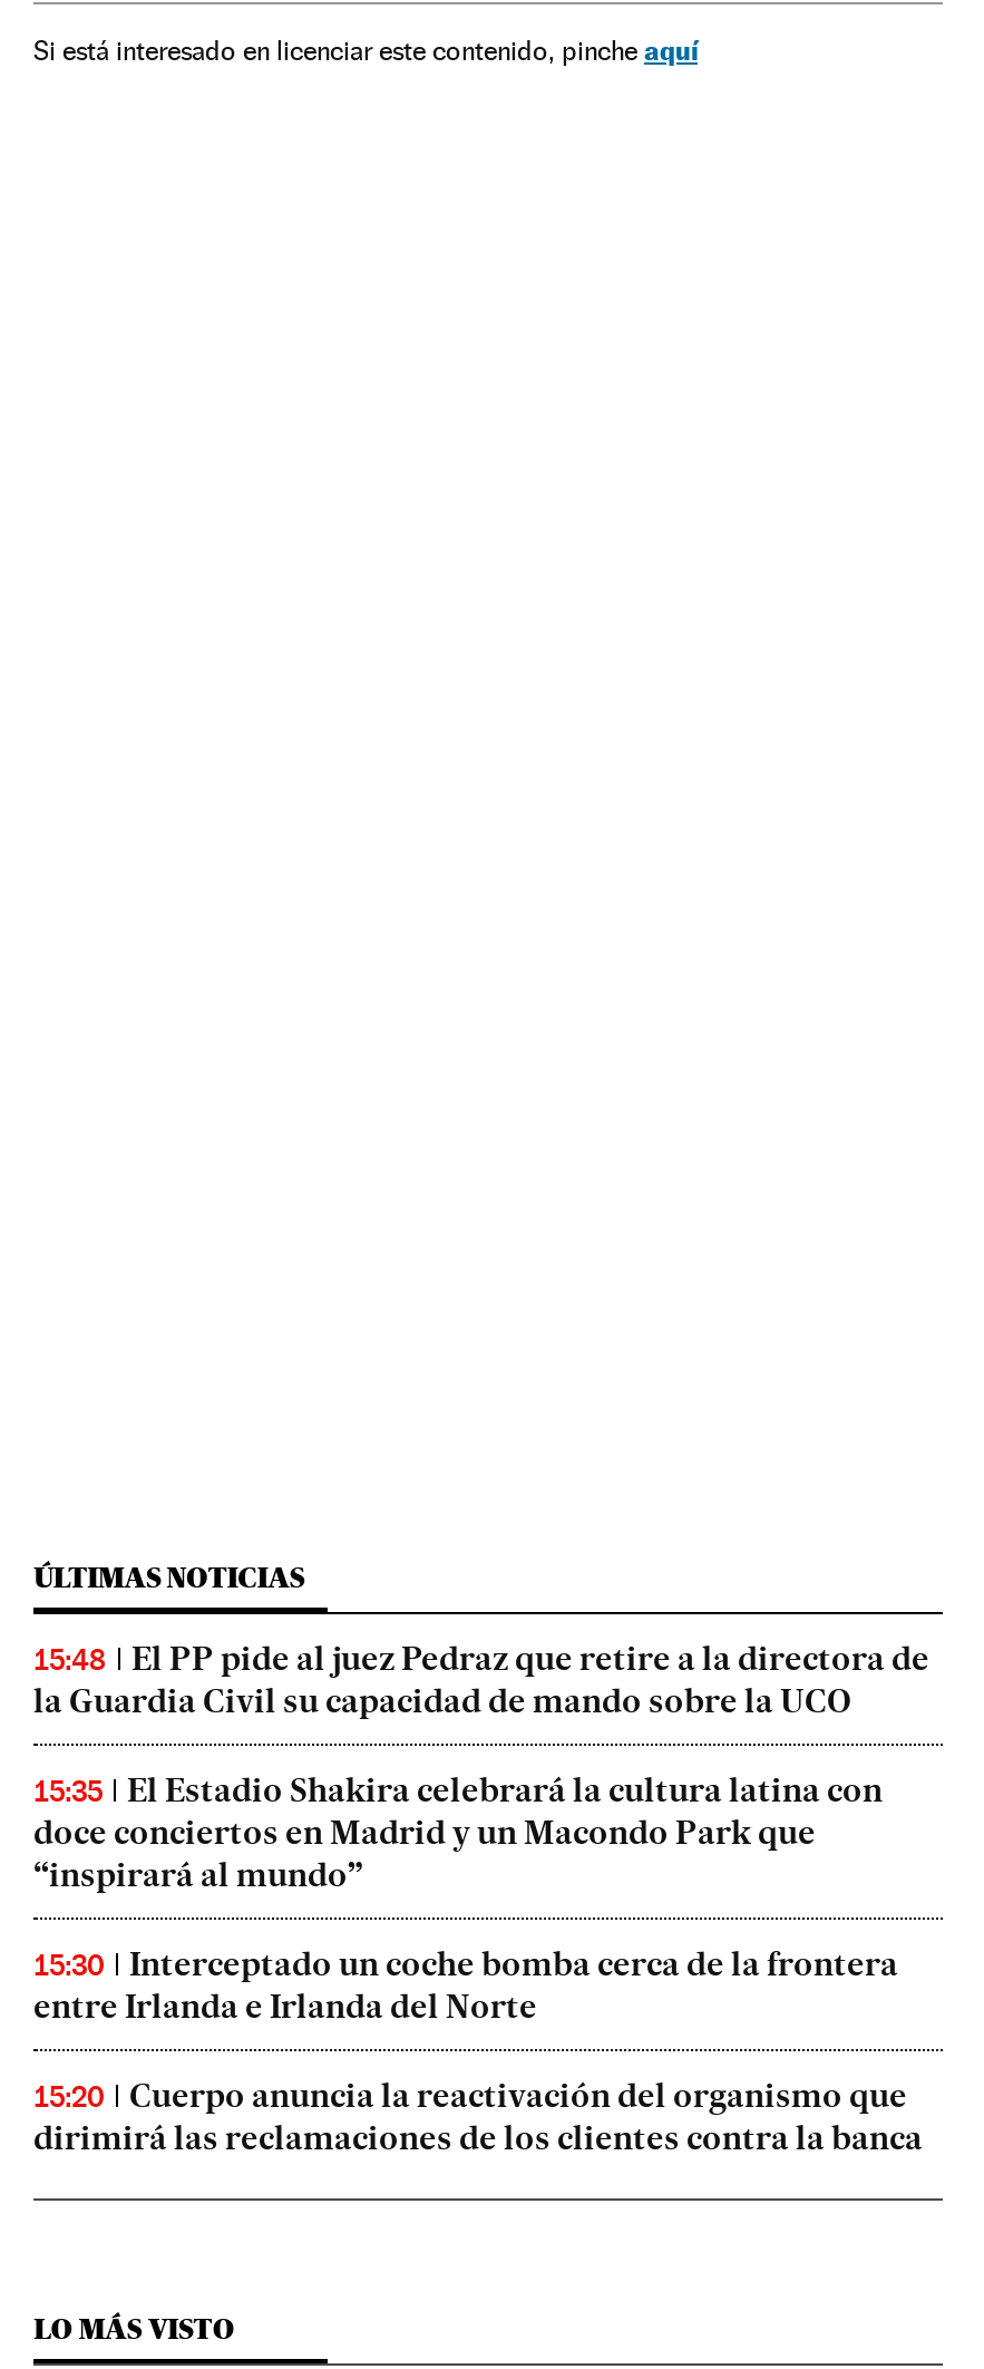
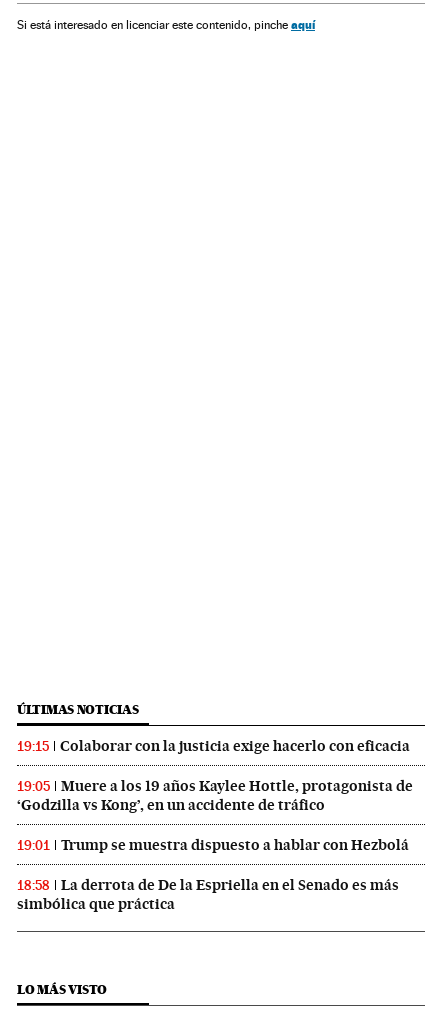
- 15:48
- El PP pide al juez Pedraz que retire a la directora de
- la Guardia Civil su capacidad de mando sobre la UCO
+ 19:15
+ Colaborar con la justicia exige hacerlo con eficacia

- 15:35
- El Estadio Shakira celebrará la cultura latina con
- doce conciertos en Madrid y un Macondo Park que
- “inspirará al mundo”
+ 19:05
+ Muere a los 19 años Kaylee Hottle, protagonista de
+ ‘Godzilla vs Kong’, en un accidente de tráfico

- 15:30
- Interceptado un coche bomba cerca de la frontera
- entre Irlanda e Irlanda del Norte
+ 19:01
+ Trump se muestra dispuesto a hablar con Hezbolá

- 15:20
- Cuerpo anuncia la reactivación del organismo que
- dirimirá las reclamaciones de los clientes contra la banca
+ 18:58
+ La derrota de De la Espriella en el Senado es más
+ simbólica que práctica
